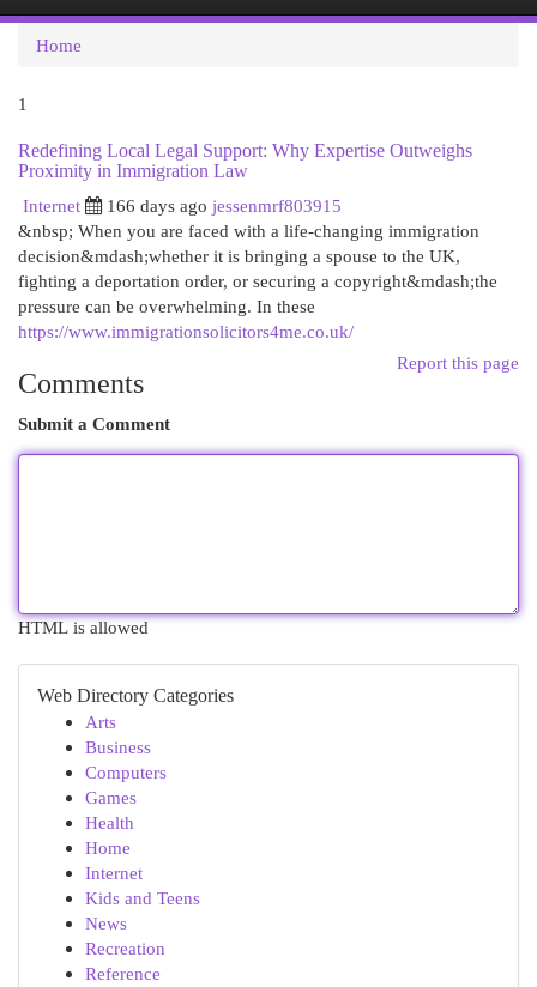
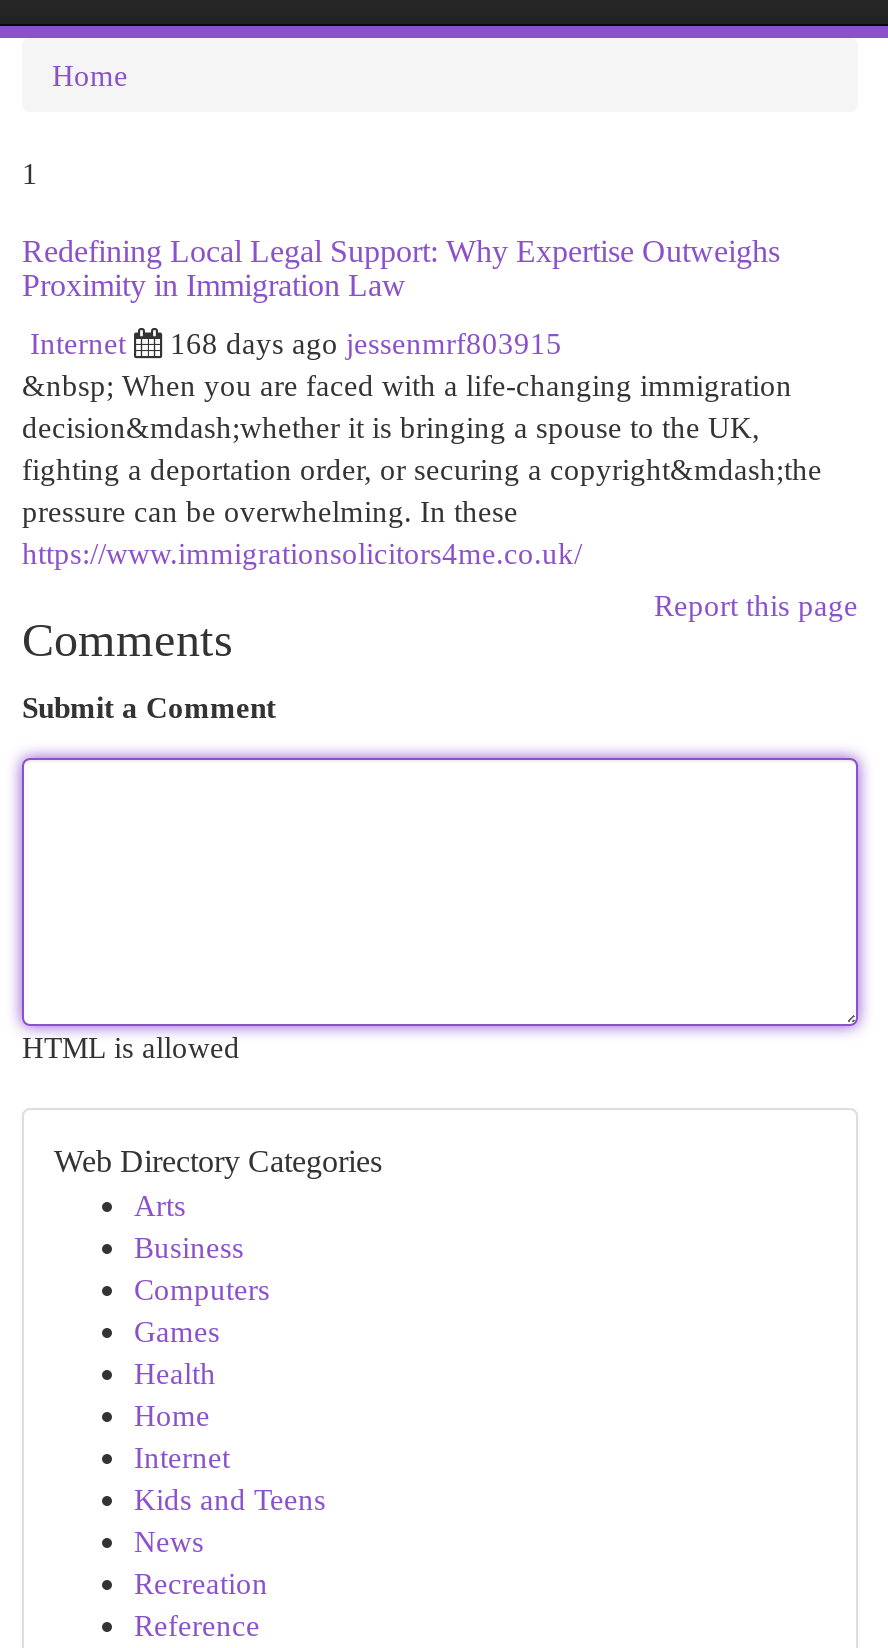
- 166 days ago jessenmrf803915
+ 168 days ago jessenmrf803915
